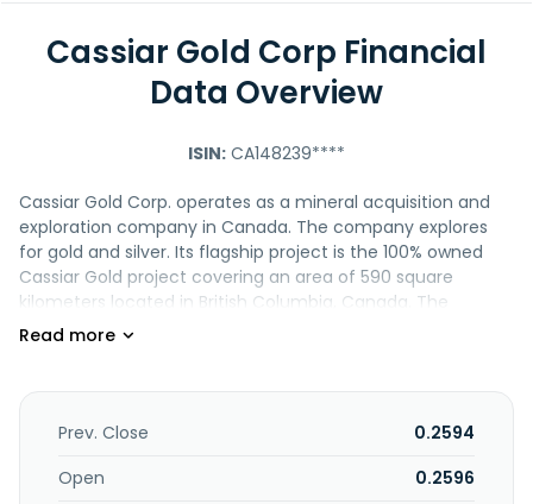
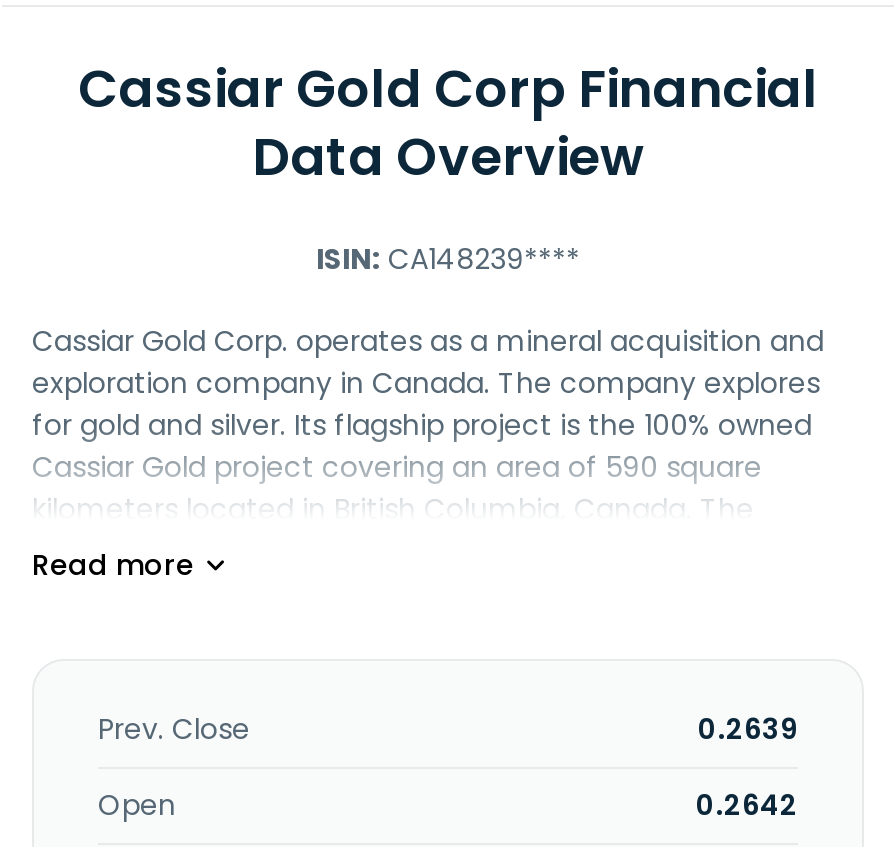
- 0.2594
+ 0.2639

- 0.2596
+ 0.2642
